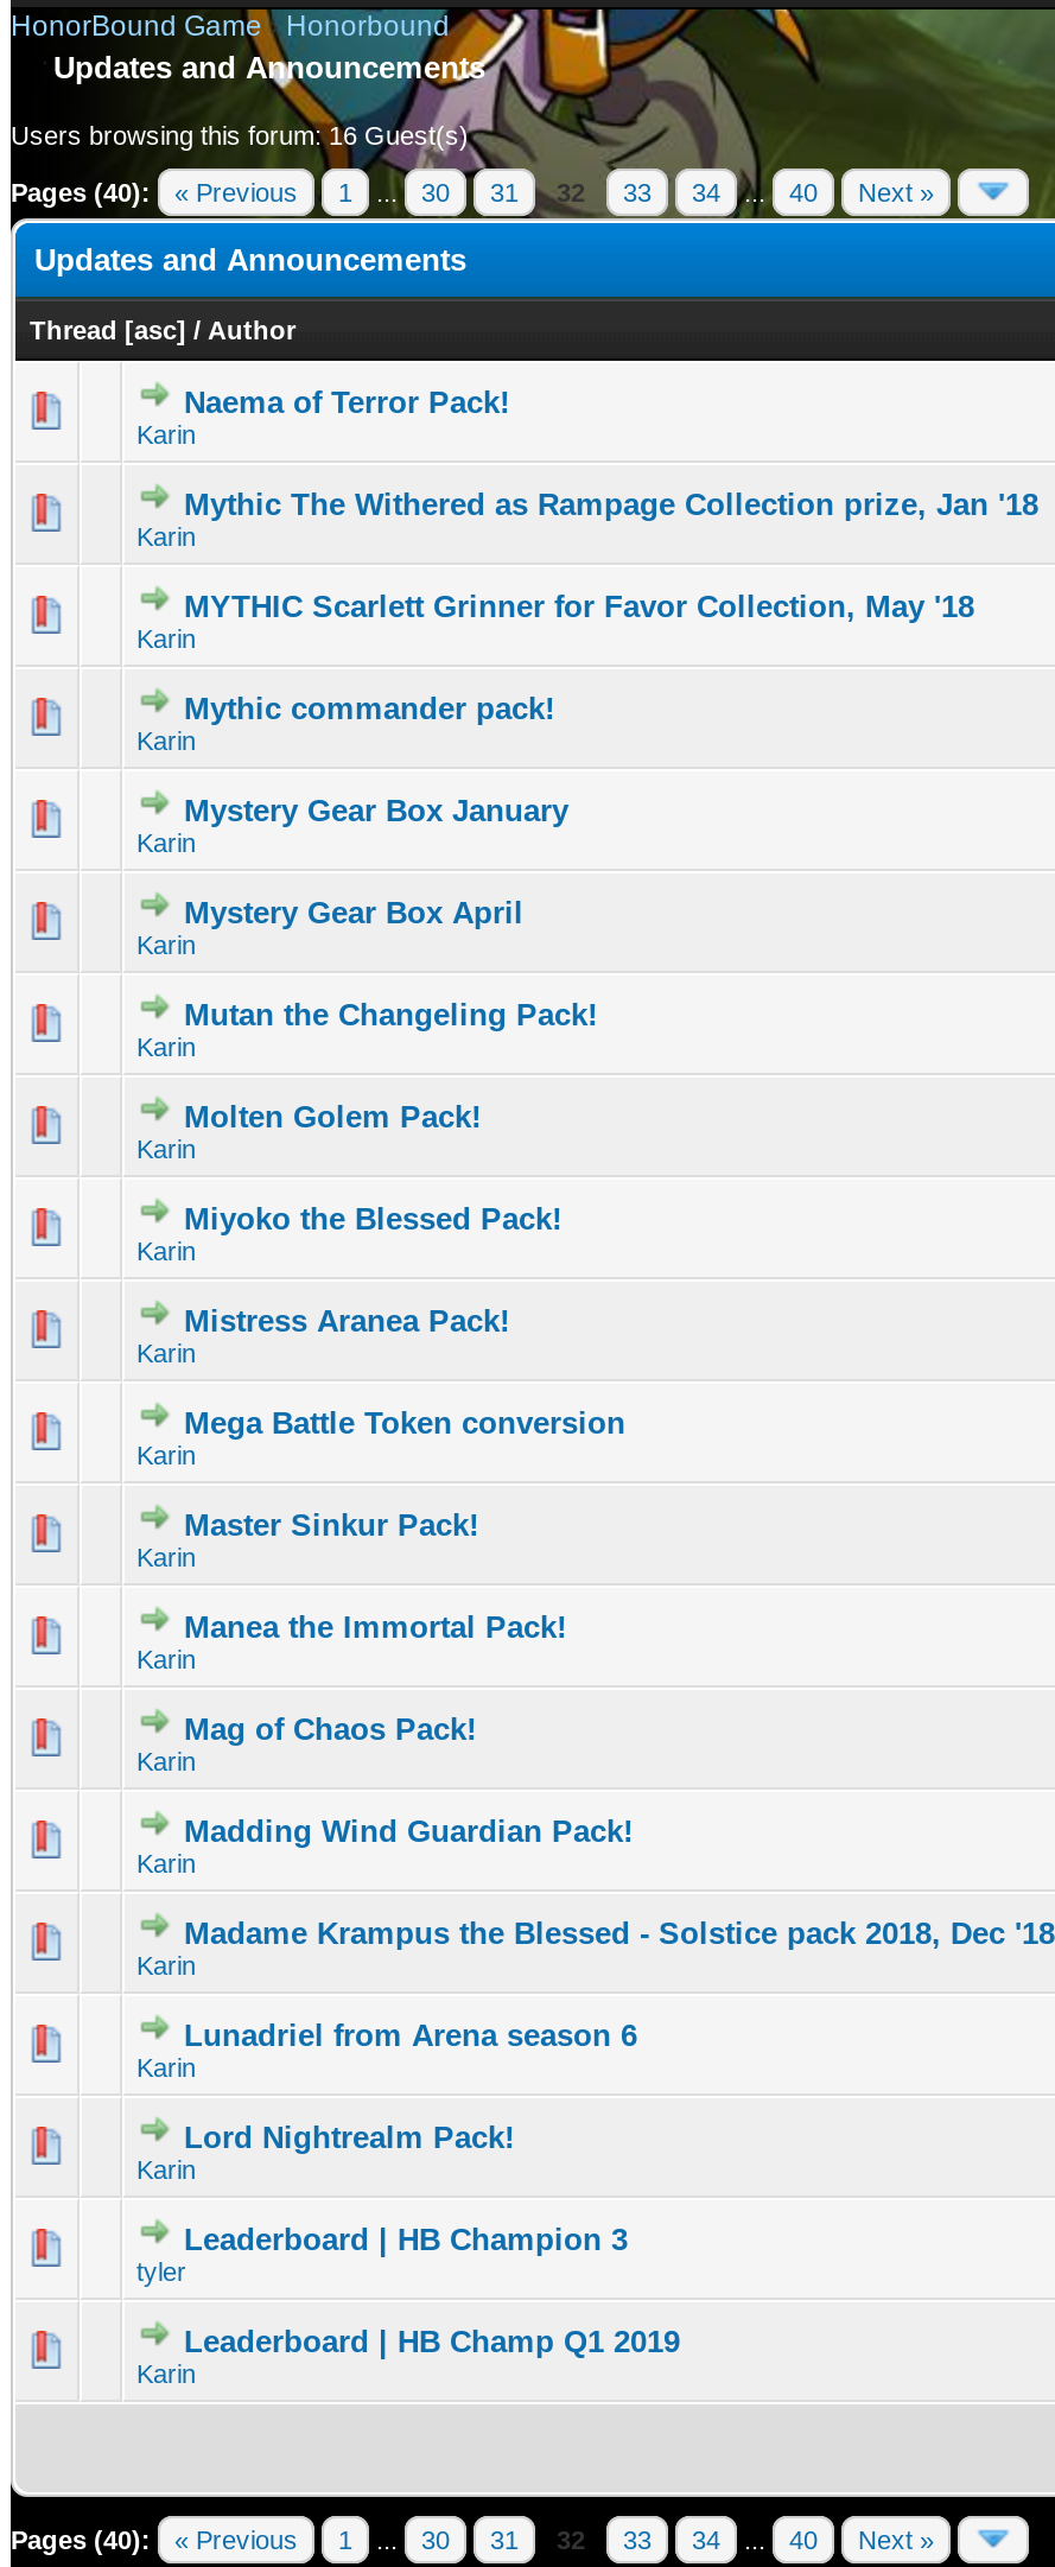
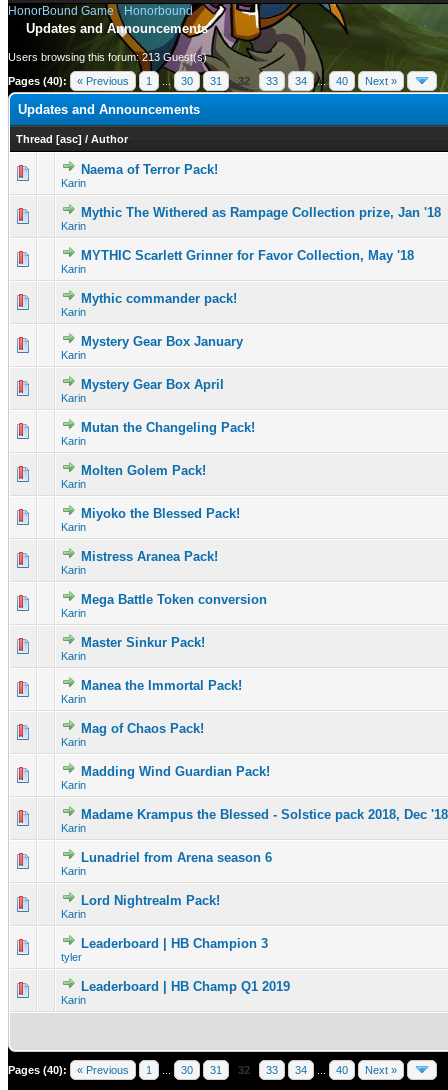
- Users browsing this forum: 16 Guest(s)
+ Users browsing this forum: 213 Guest(s)
